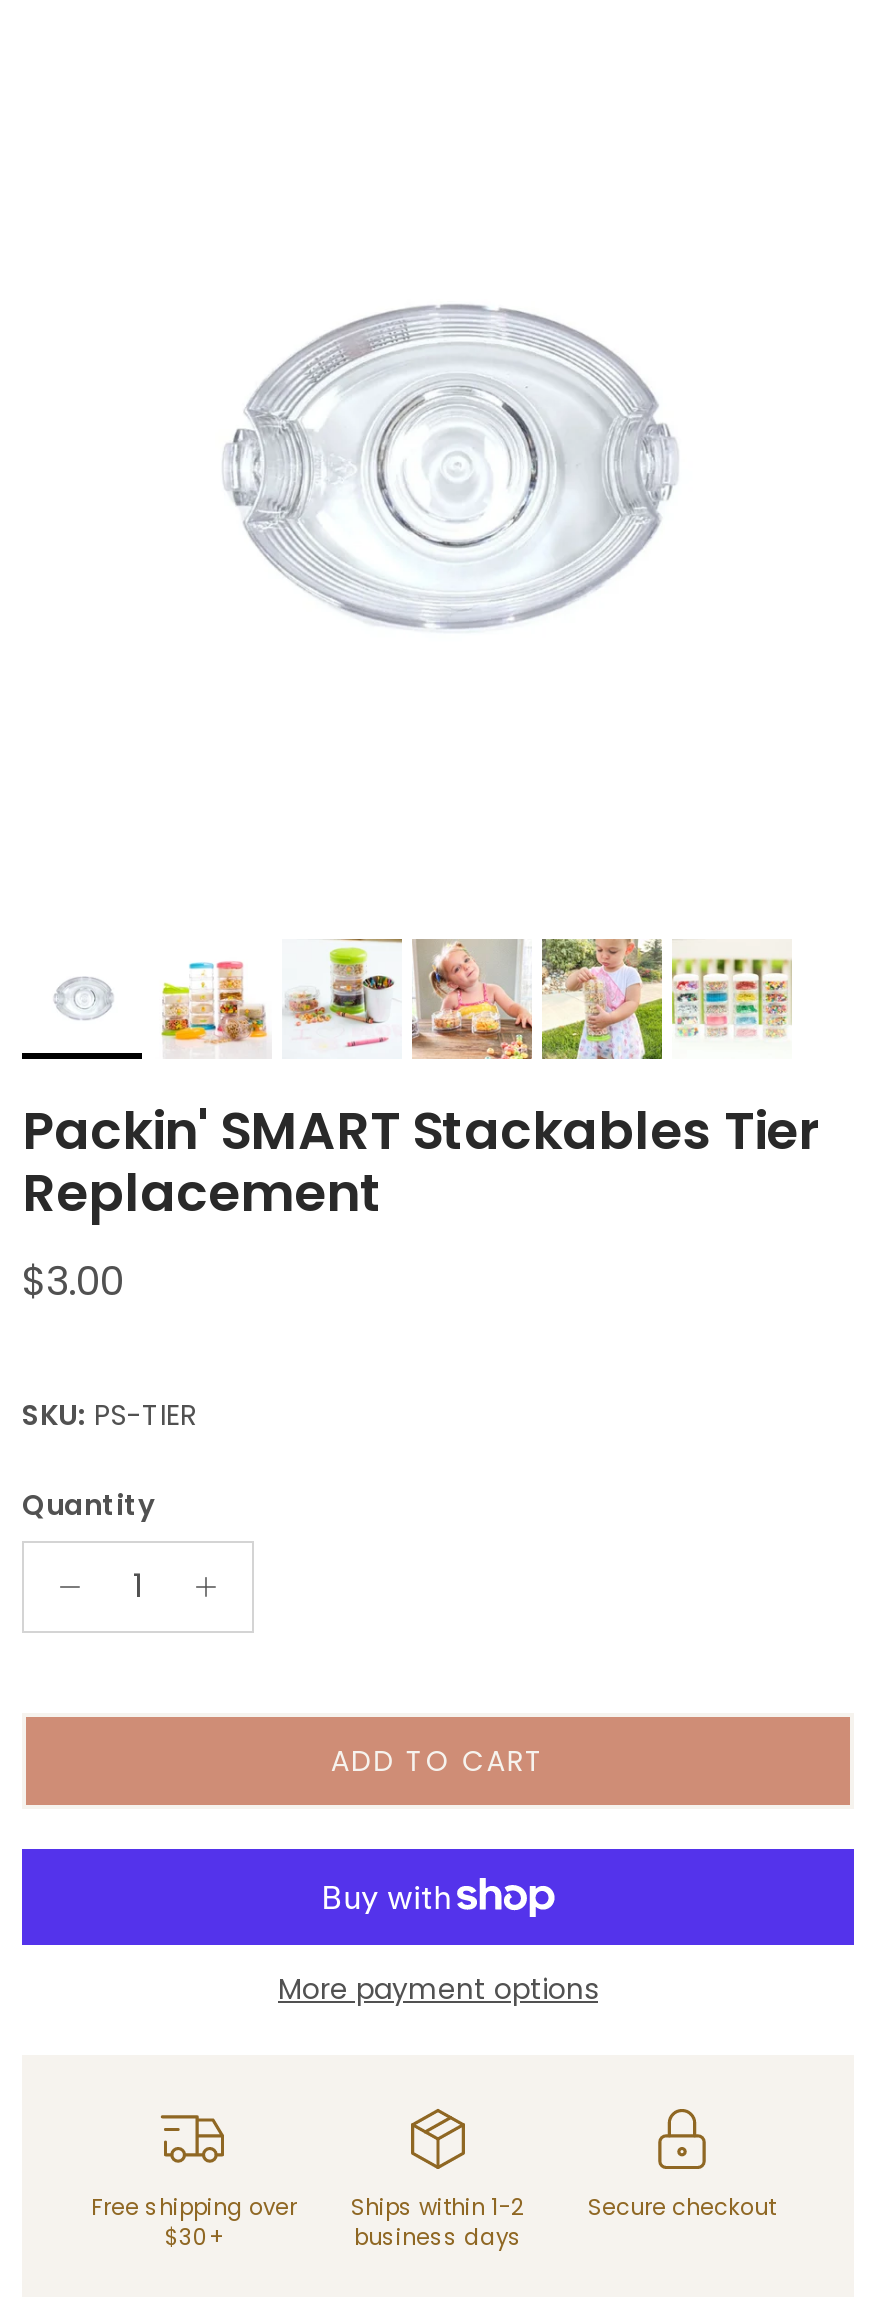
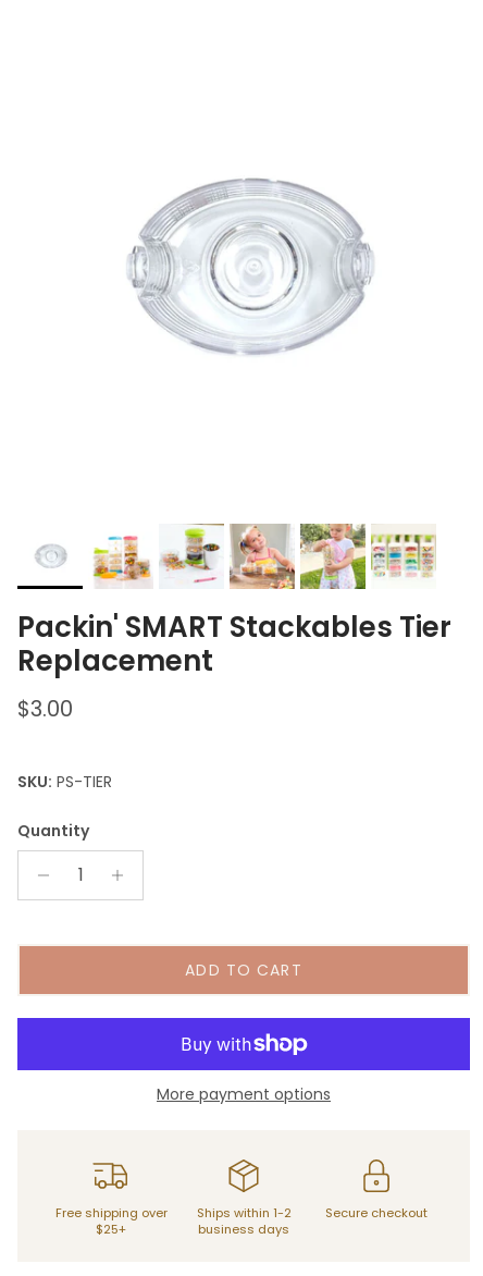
- $30+
+ $25+
